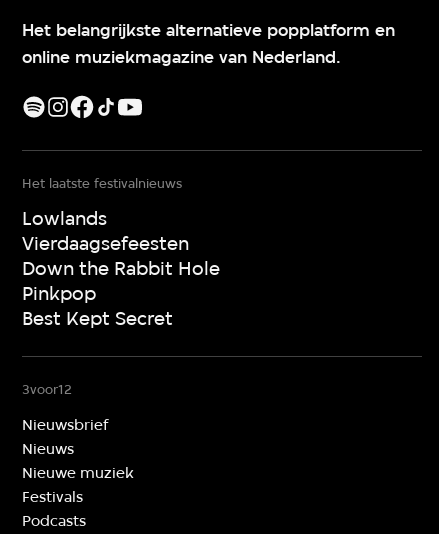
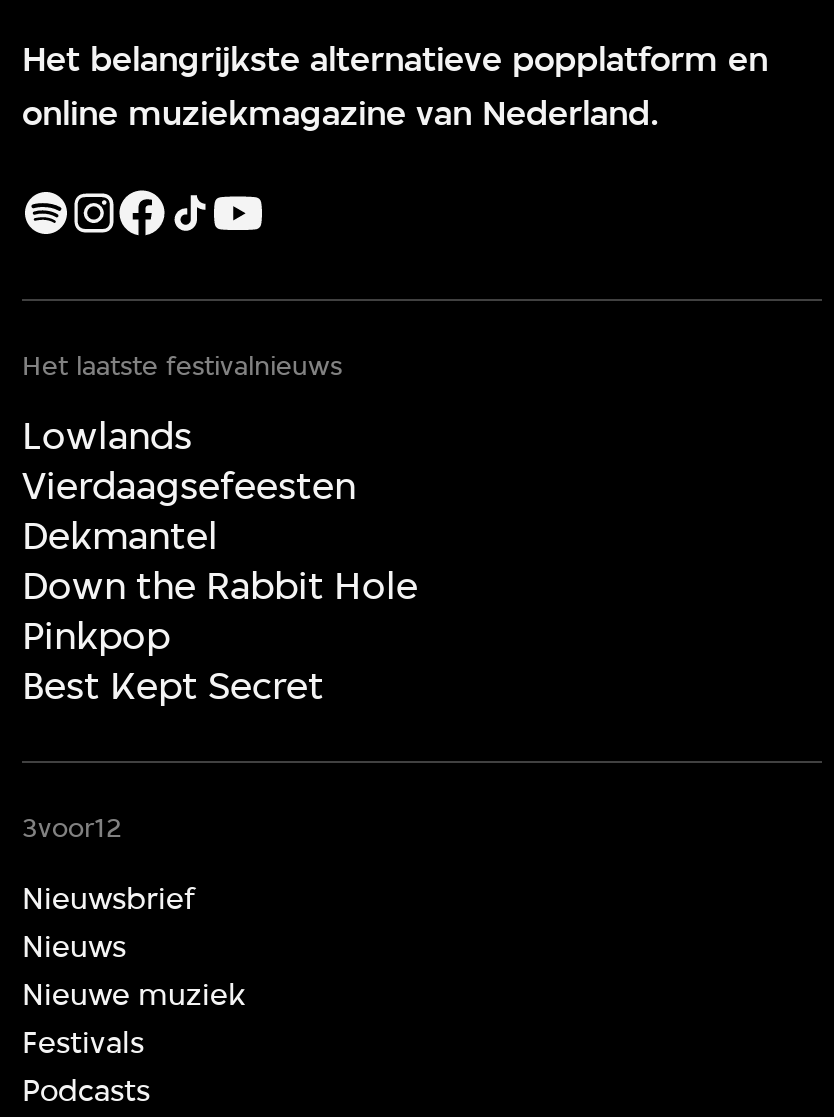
+ Dekmantel
